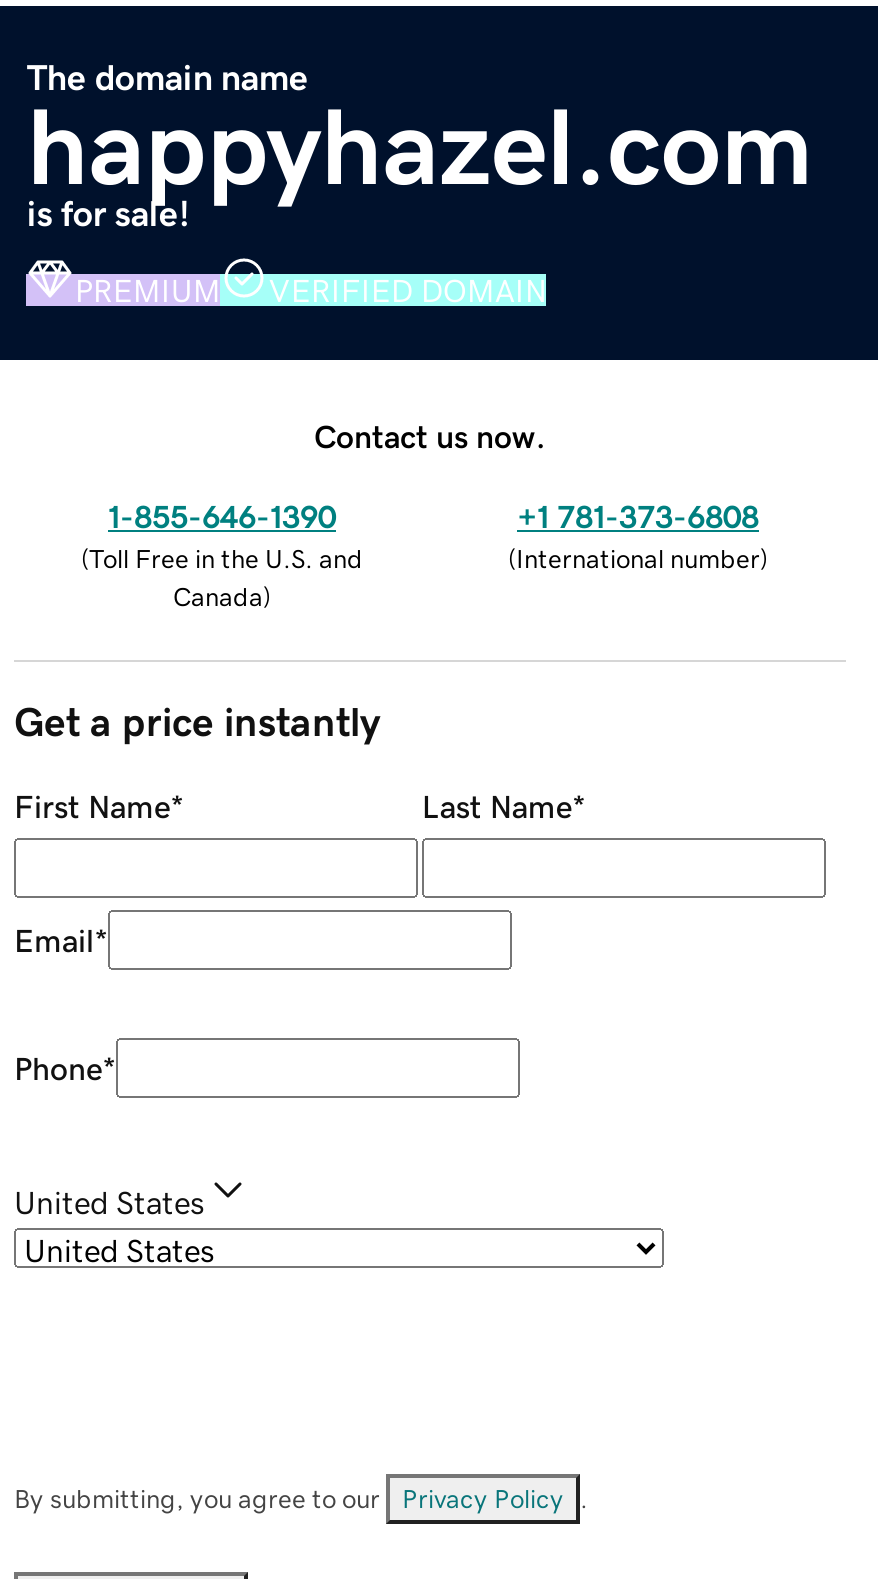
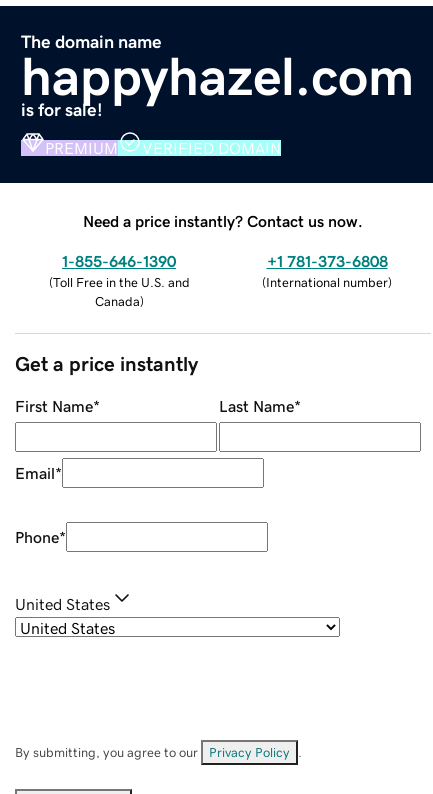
- Contact us now.
+ Need a price instantly? Contact us now.
